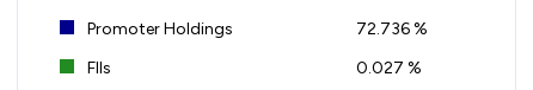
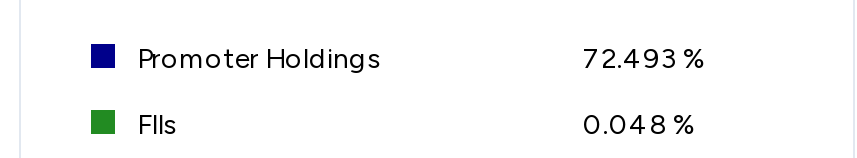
- 72.736 %
+ 72.493 %

- 0.027 %
+ 0.048 %
